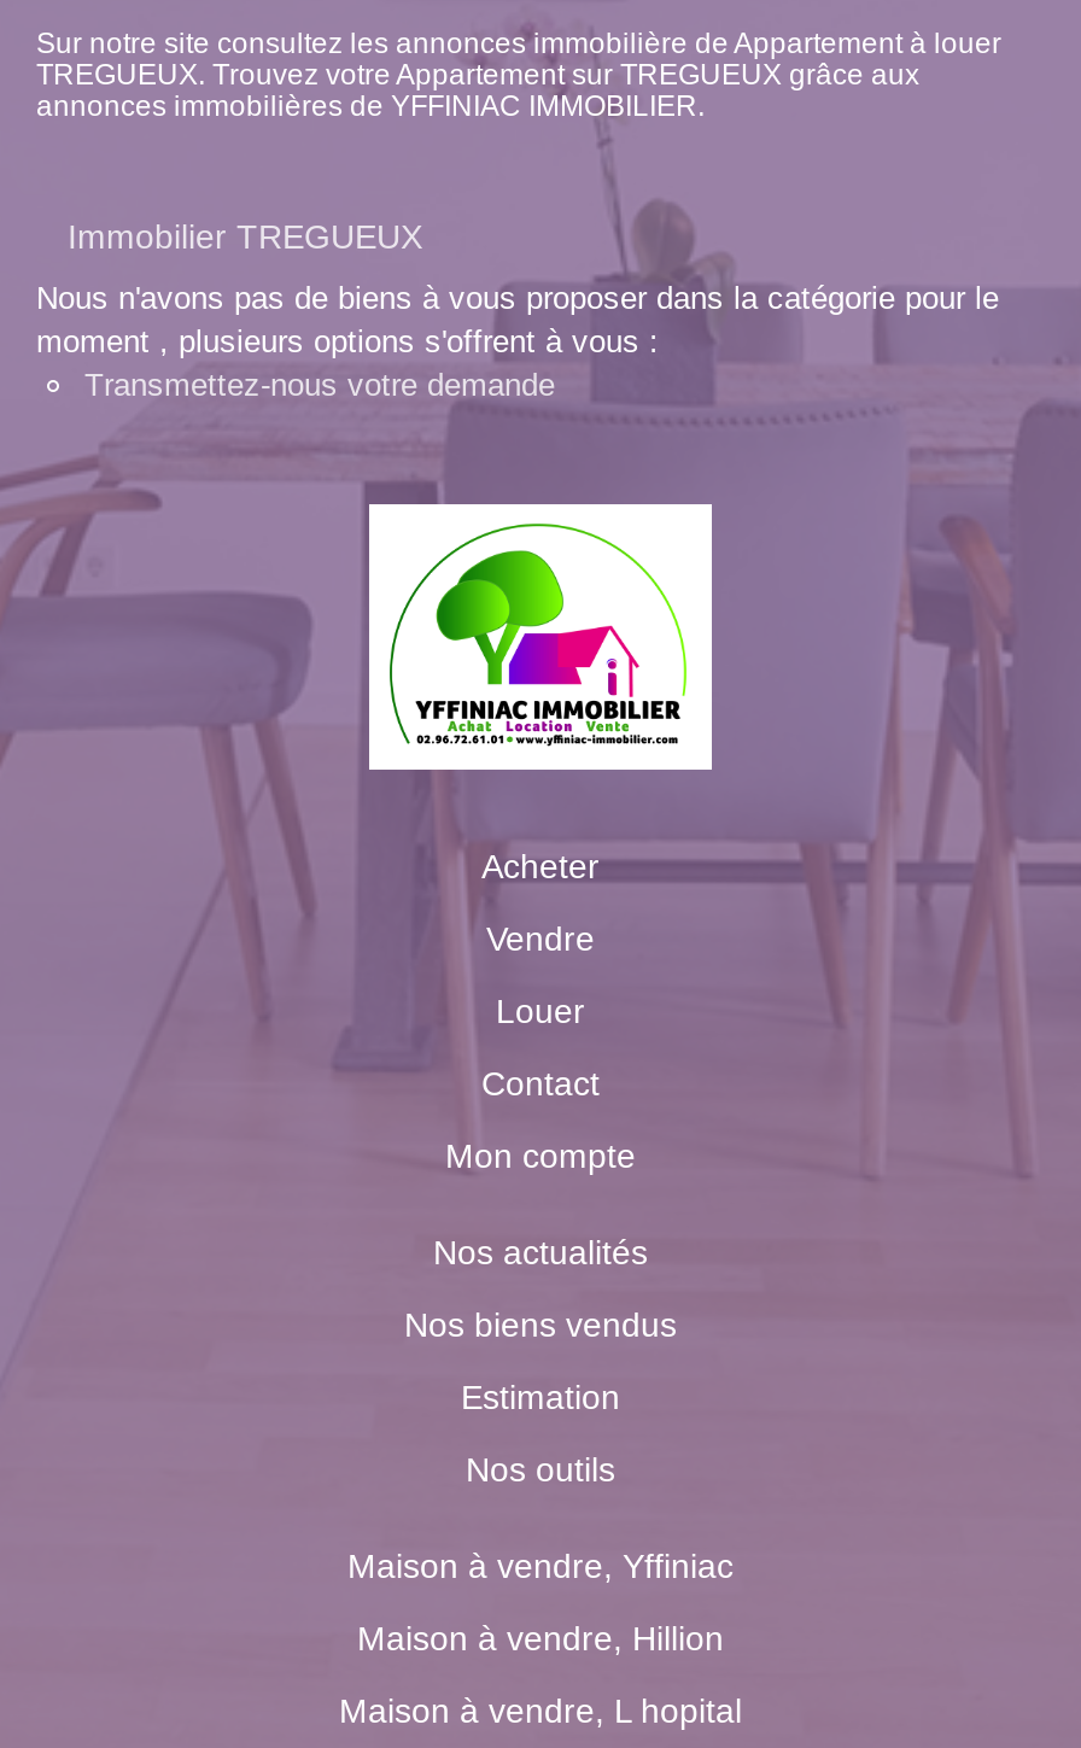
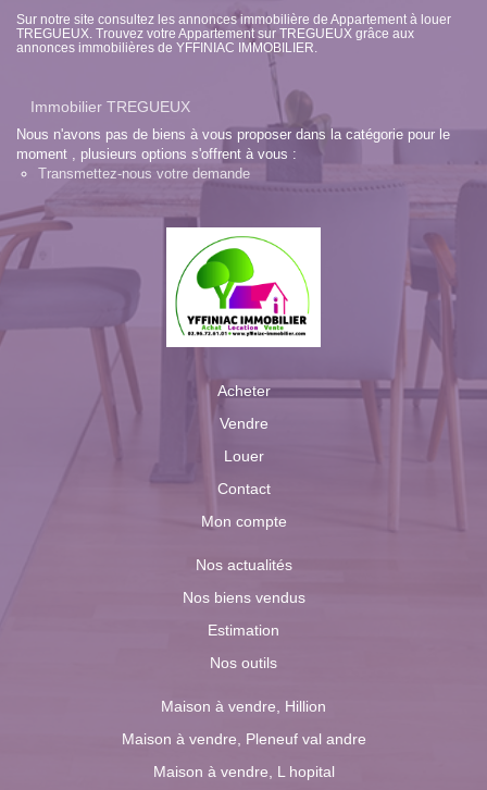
- Maison à vendre, Yffiniac

moved up: Maison à vendre, Hillion

+ Maison à vendre, Pleneuf val andre
